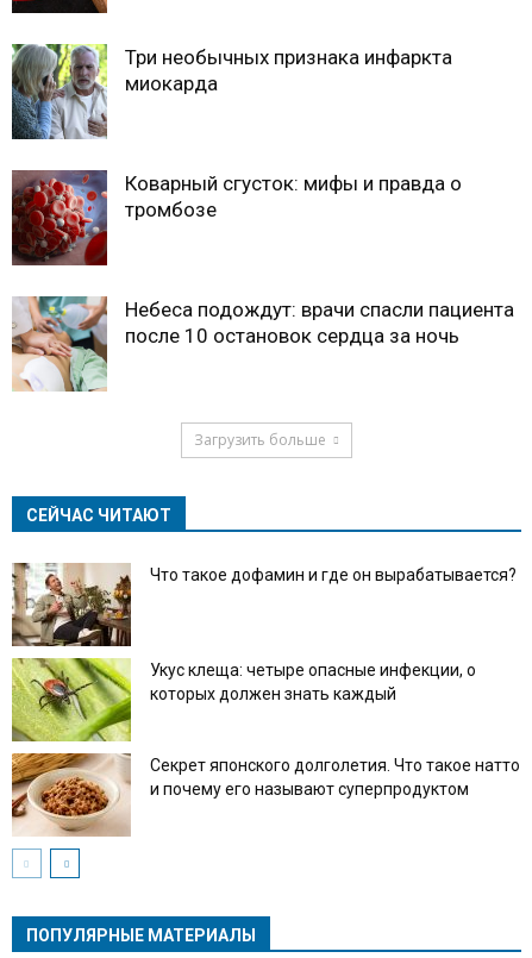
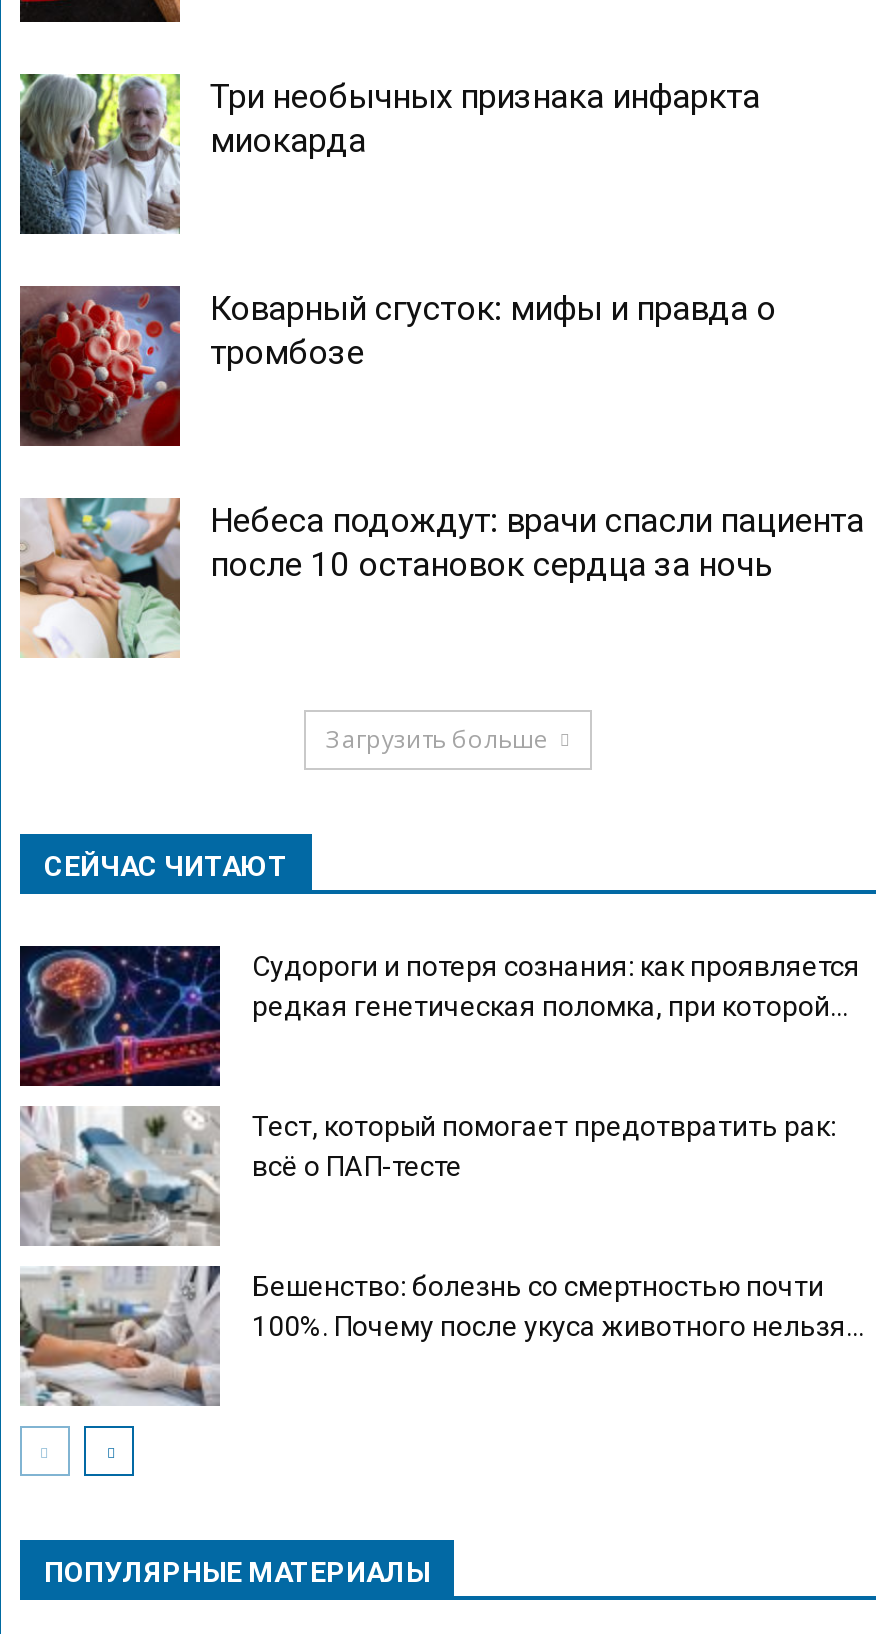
- [image]
- Что такое дофамин и где он вырабатывается?
+ [image]
+ Судороги и потеря сознания: как проявляется
+ редкая генетическая поломка, при которой...

- [image]
- Укус клеща: четыре опасные инфекции, о
- которых должен знать каждый
+ [image]
+ Тест, который помогает предотвратить рак:
+ всё о ПАП-тесте

- [image]
- Секрет японского долголетия. Что такое натто
- и почему его называют суперпродуктом
+ [image]
+ Бешенство: болезнь со смертностью почти
+ 100%. Почему после укуса животного нельзя...
